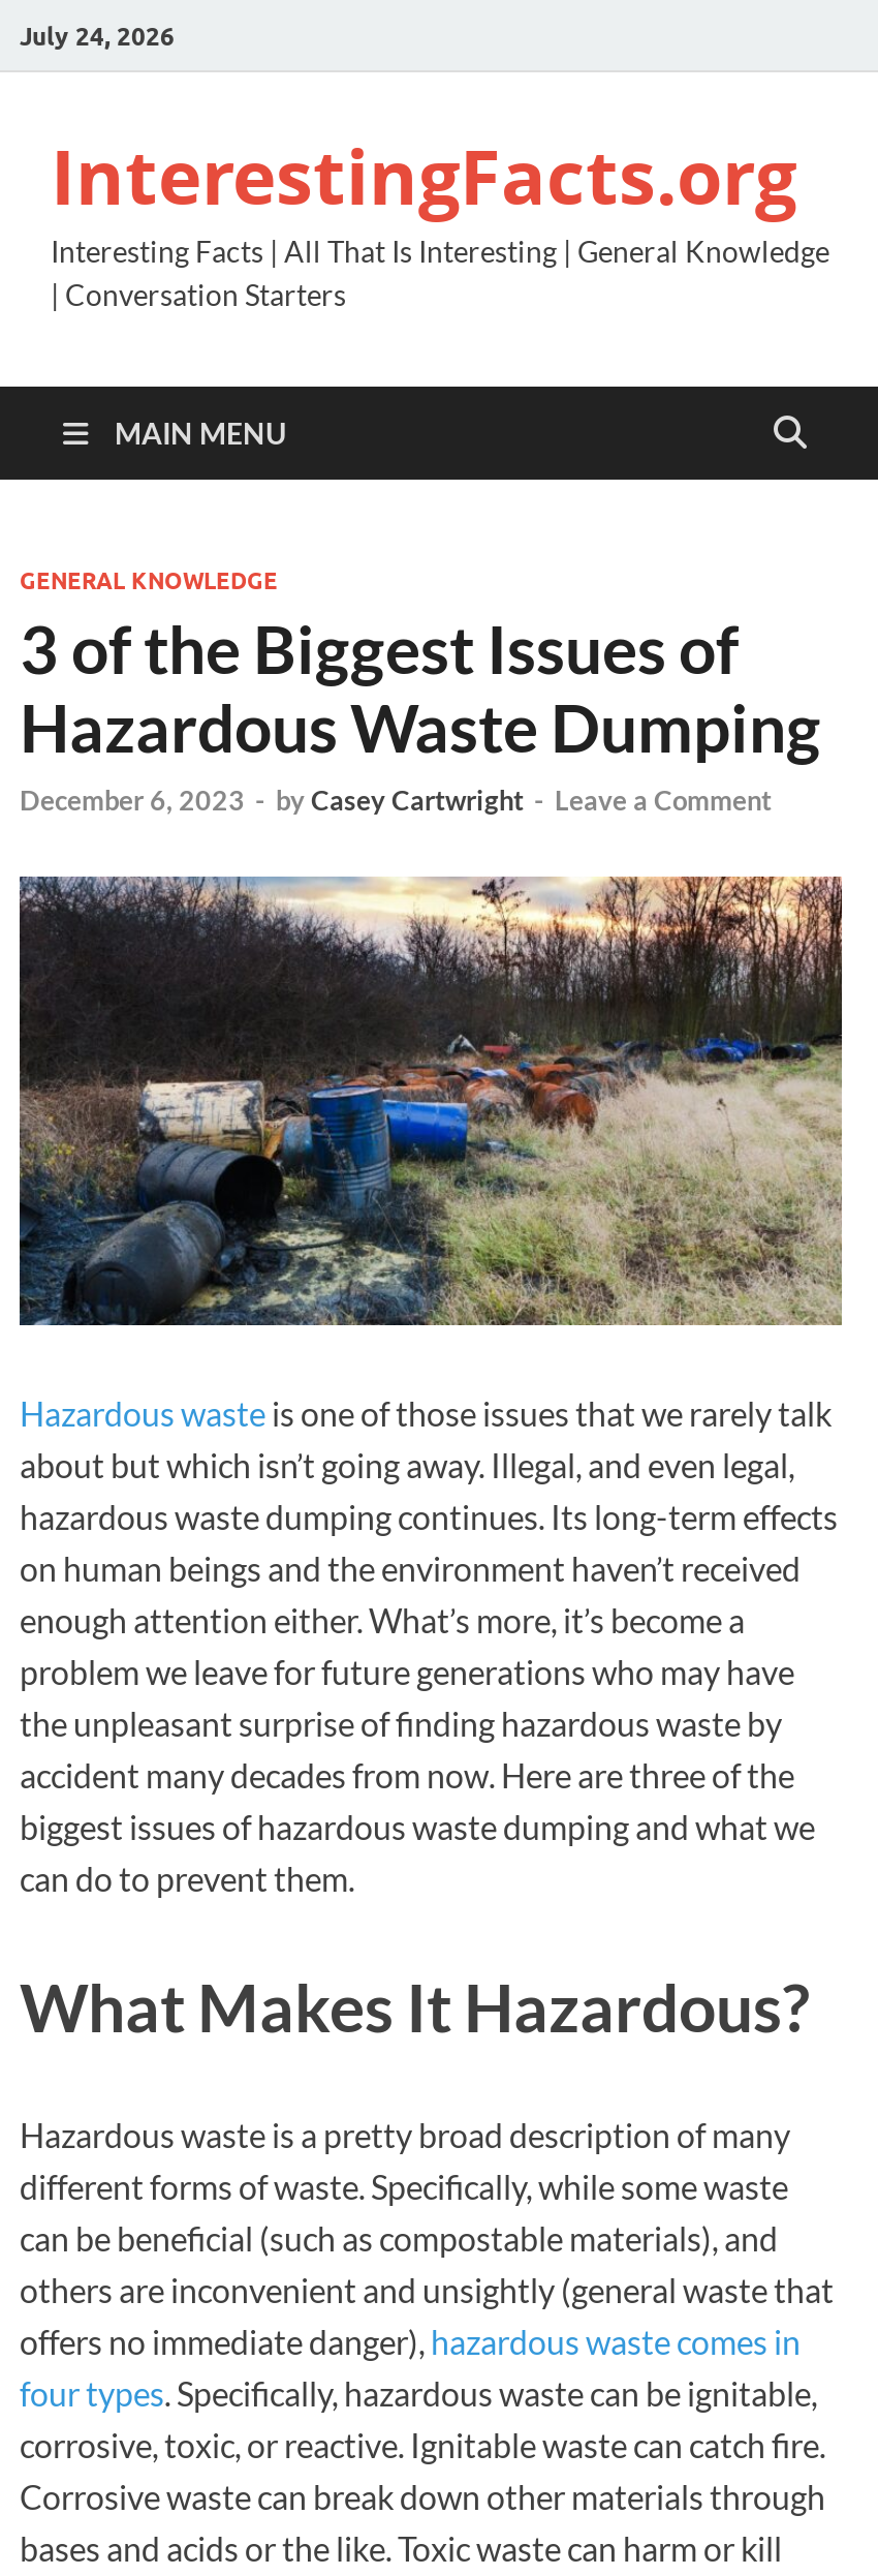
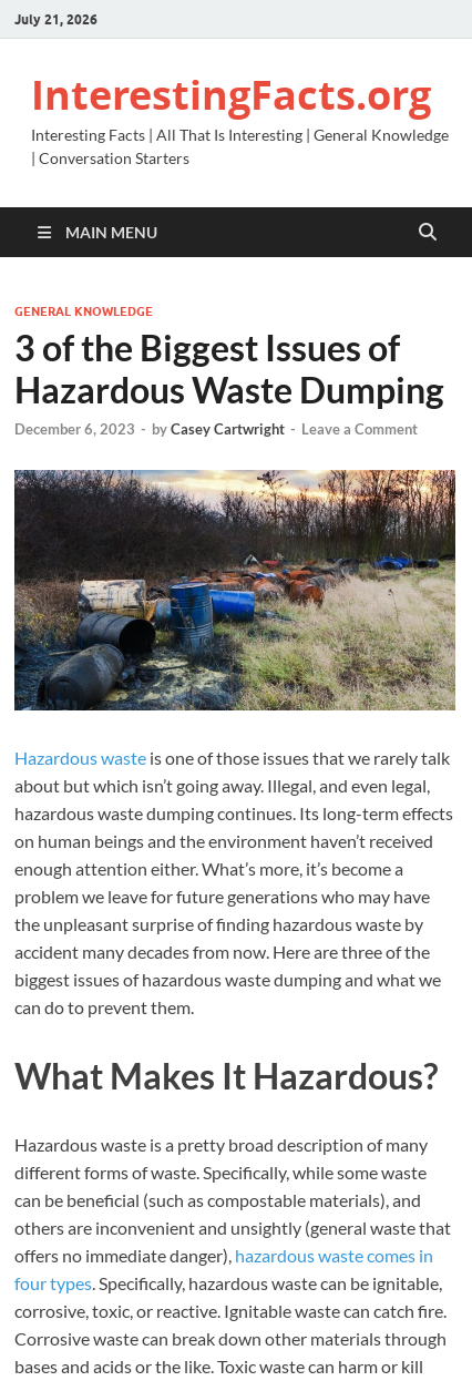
- July 24, 2026
+ July 21, 2026
